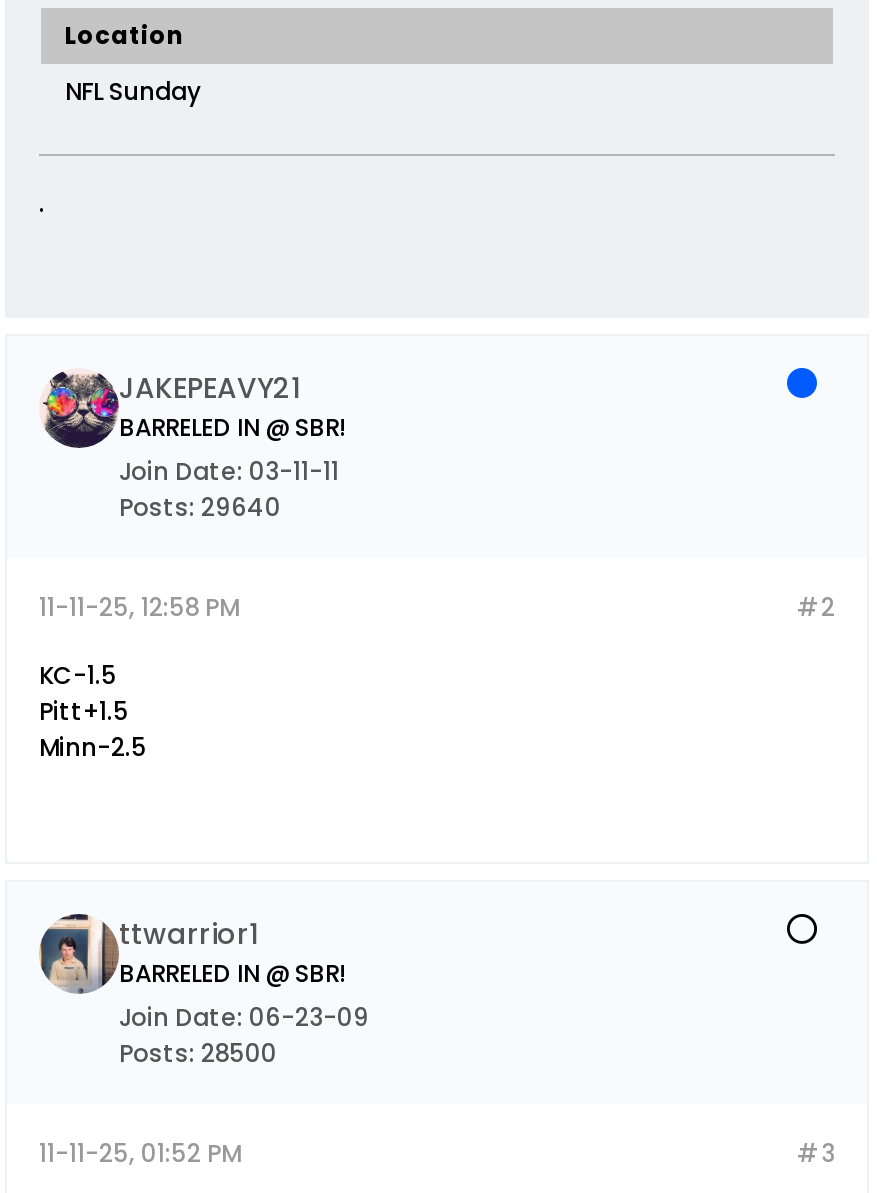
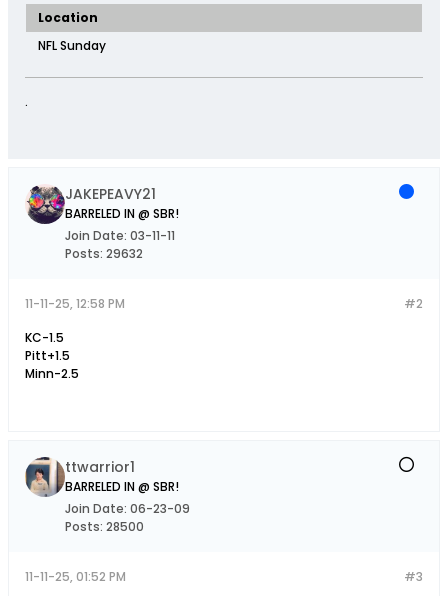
- Posts: 29640
+ Posts: 29632
